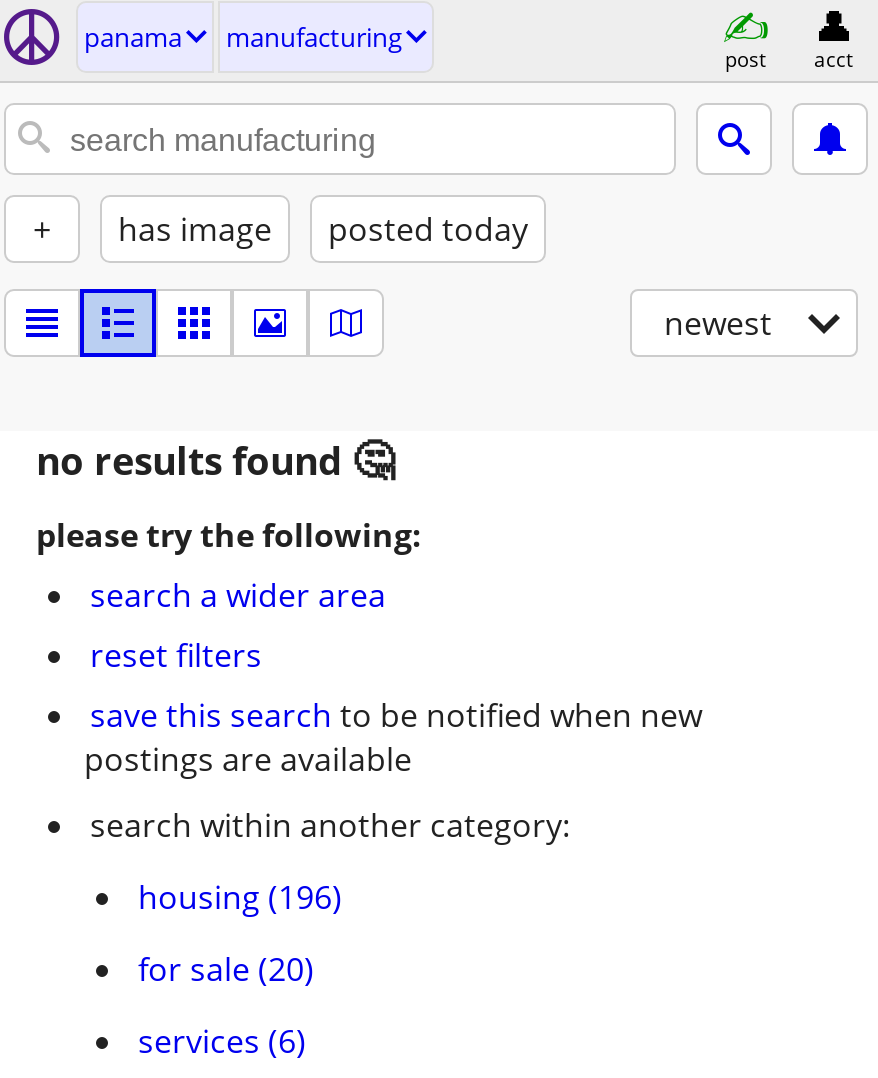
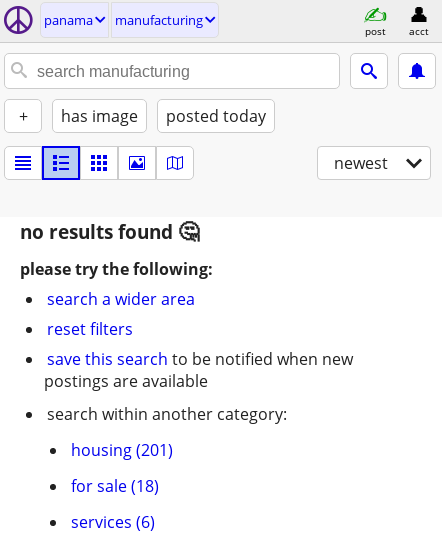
- housing (196)
+ housing (201)

- for sale (20)
+ for sale (18)
